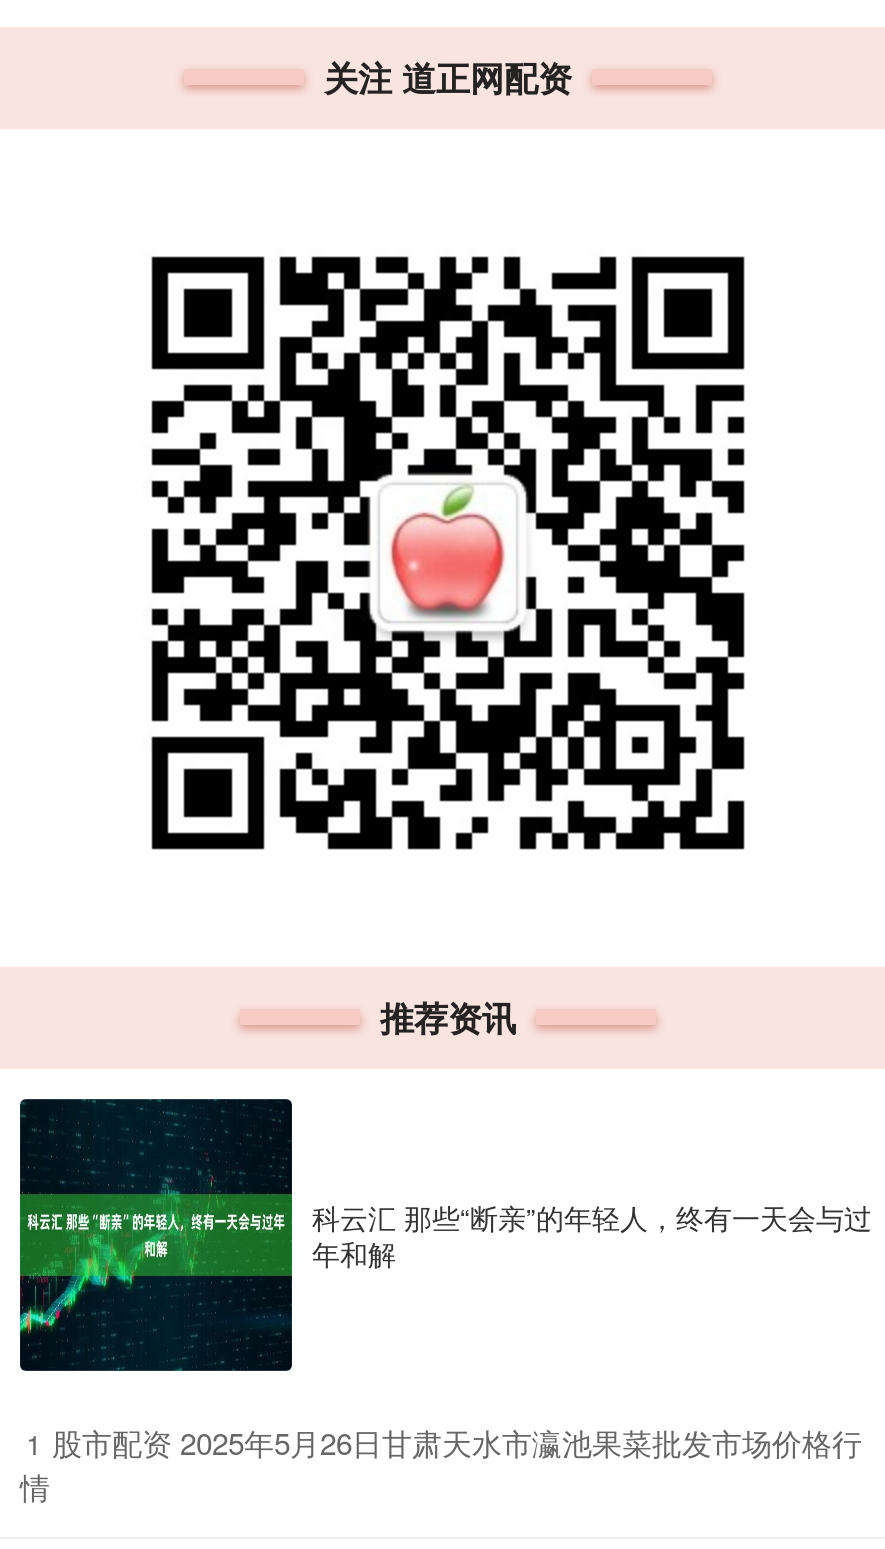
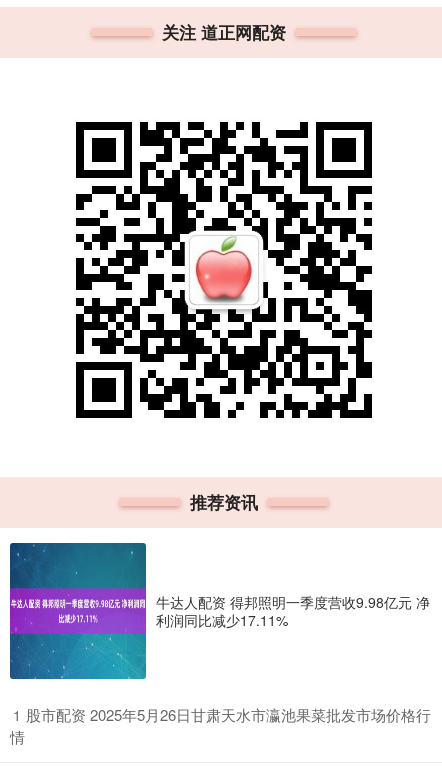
- [image]
- 科云汇 那些“断亲”的年轻人，终有一天会与过
- 年和解
+ [image]
+ 牛达人配资 得邦照明一季度营收9.98亿元 净
+ 利润同比减少17.11%
